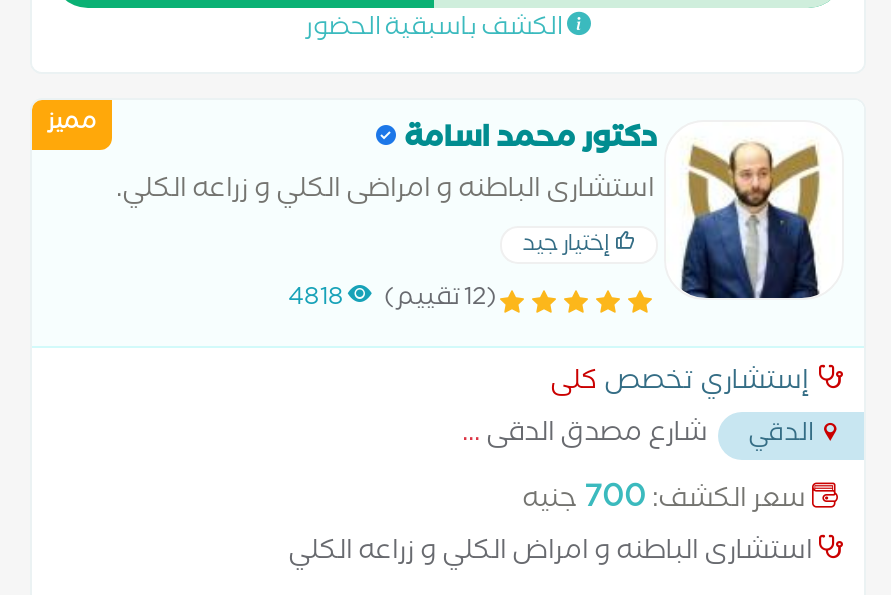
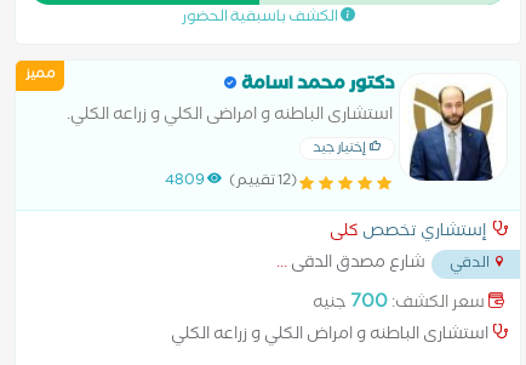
- 4818
+ 4809
